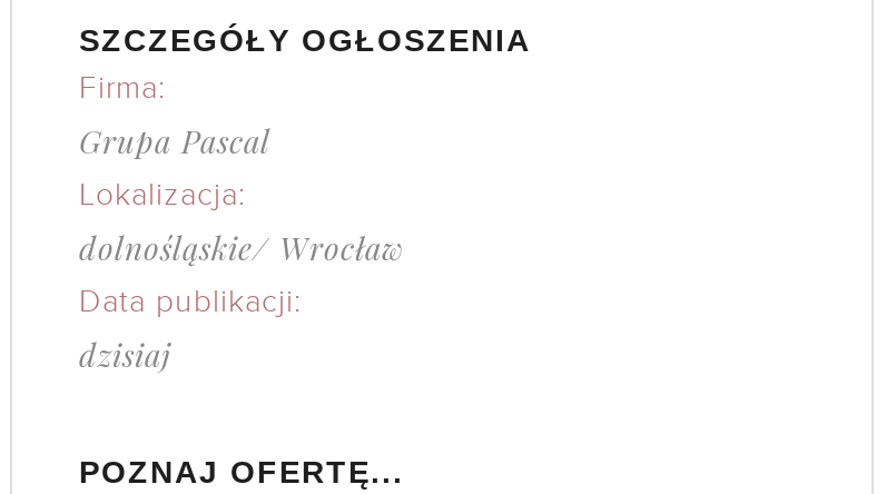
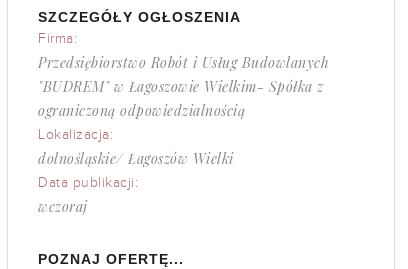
- Grupa Pascal
+ Przedsiębiorstwo Robót i Usług Budowlanych
+ "BUDREM" w Łagoszowie Wielkim- Spółka z
+ ograniczoną odpowiedzialnością

- dolnośląskie/ Wrocław
+ dolnośląskie/ Łagoszów Wielki

- dzisiaj
+ wczoraj
